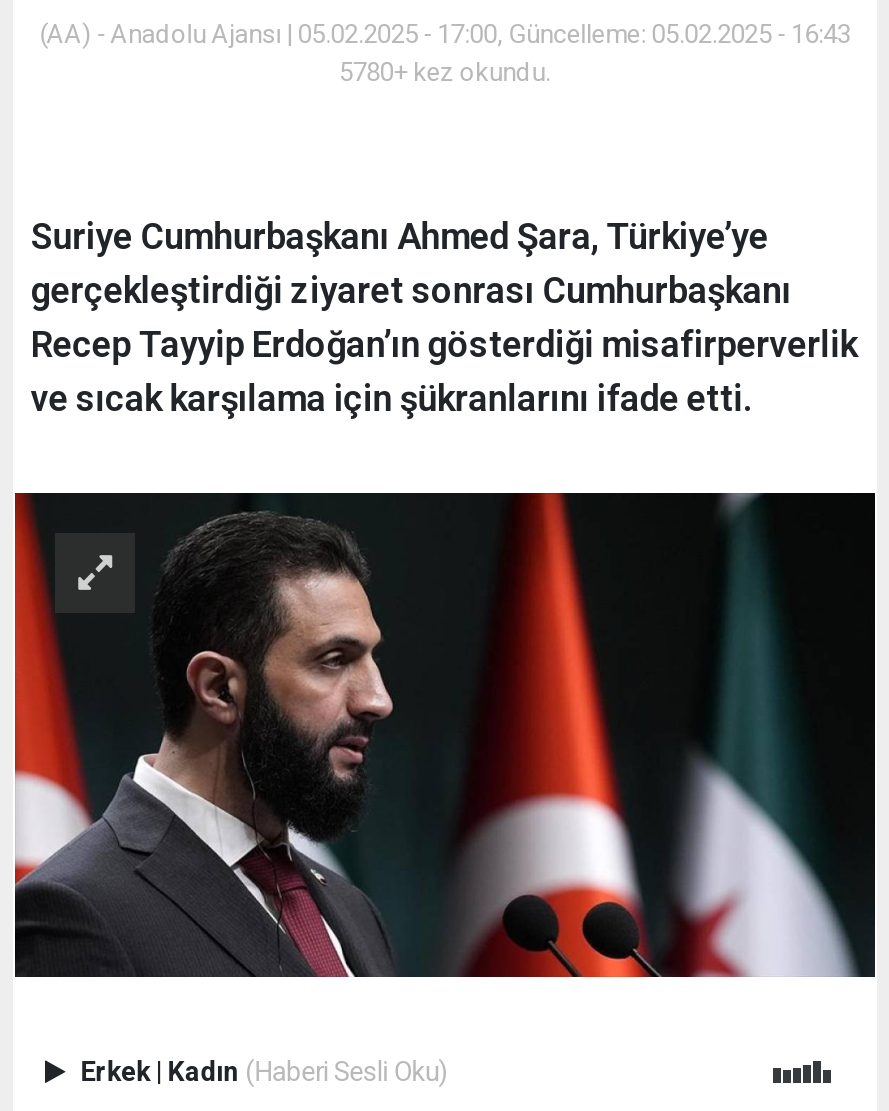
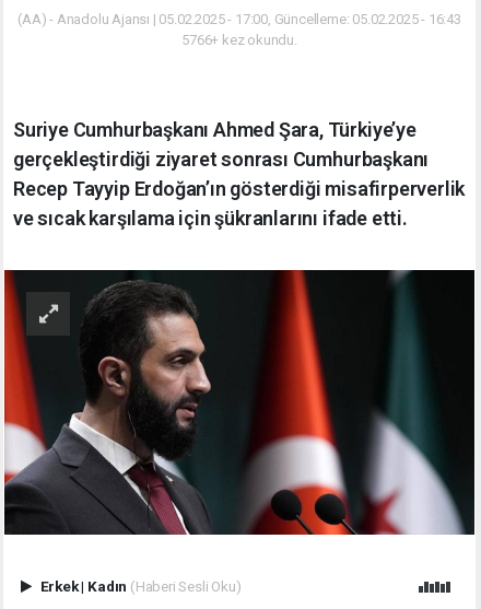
- 5780+ kez okundu.
+ 5766+ kez okundu.
